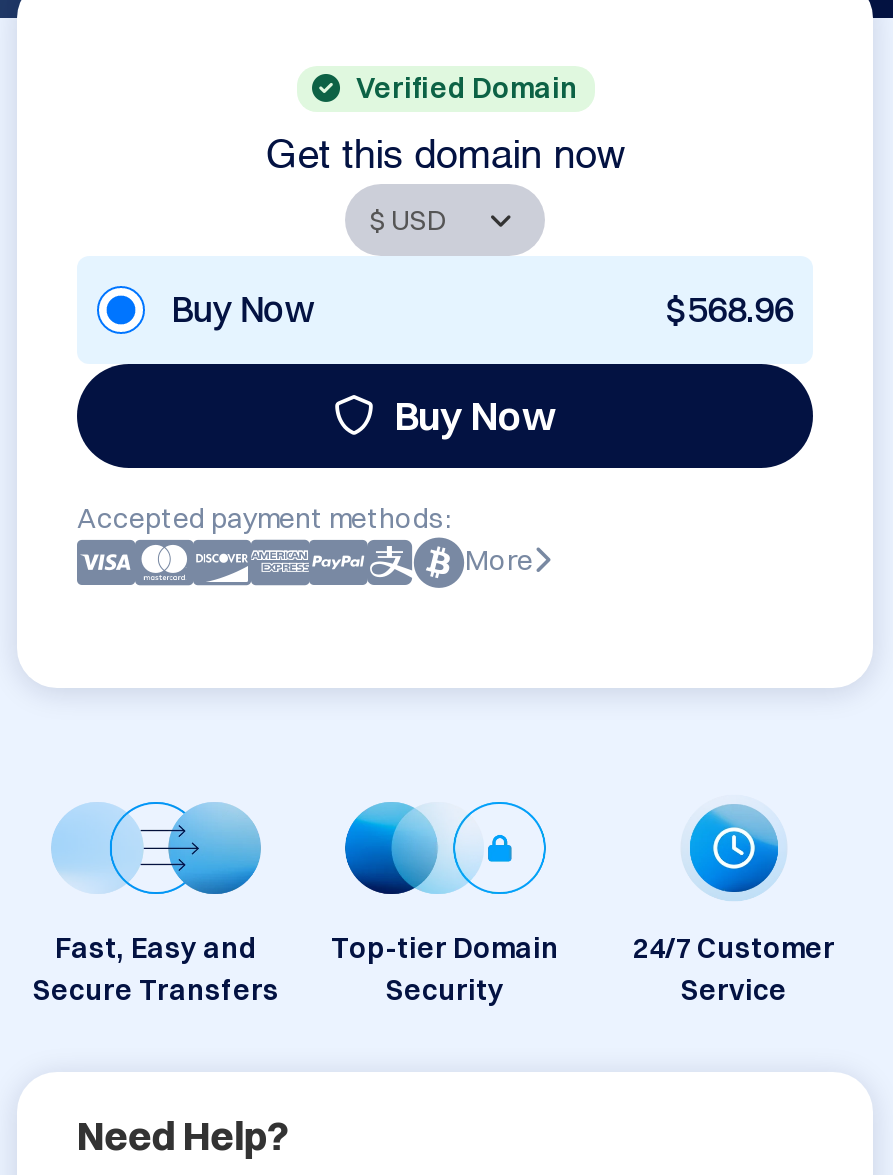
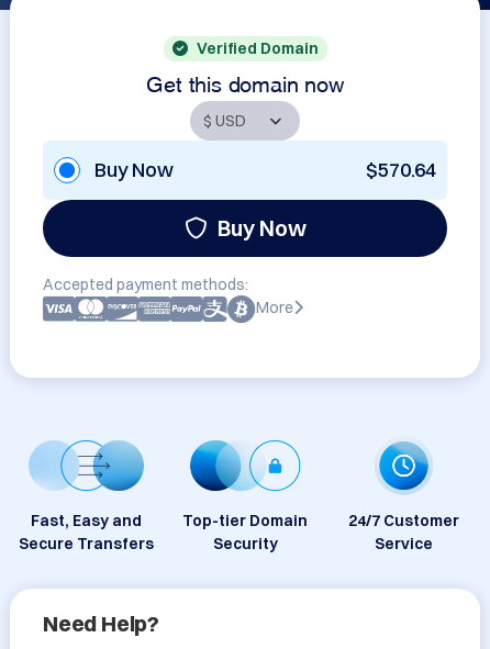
- $568.96
+ $570.64
